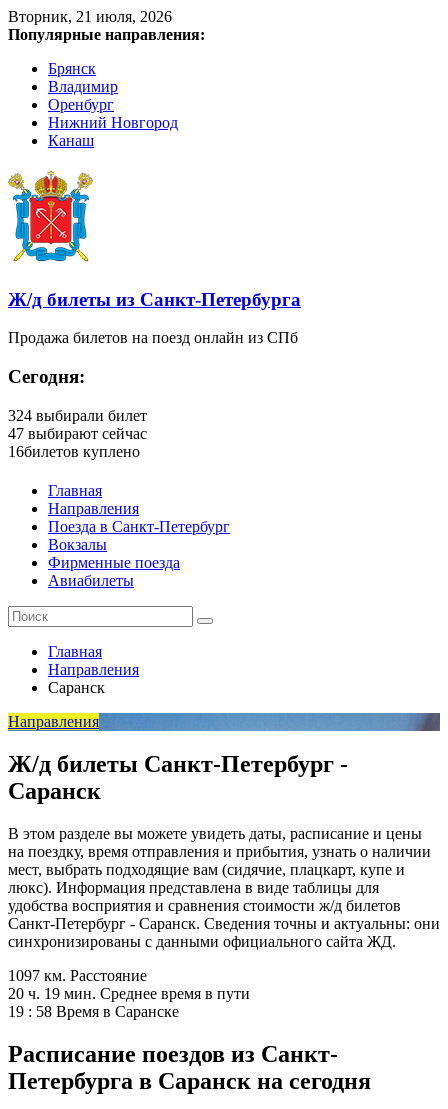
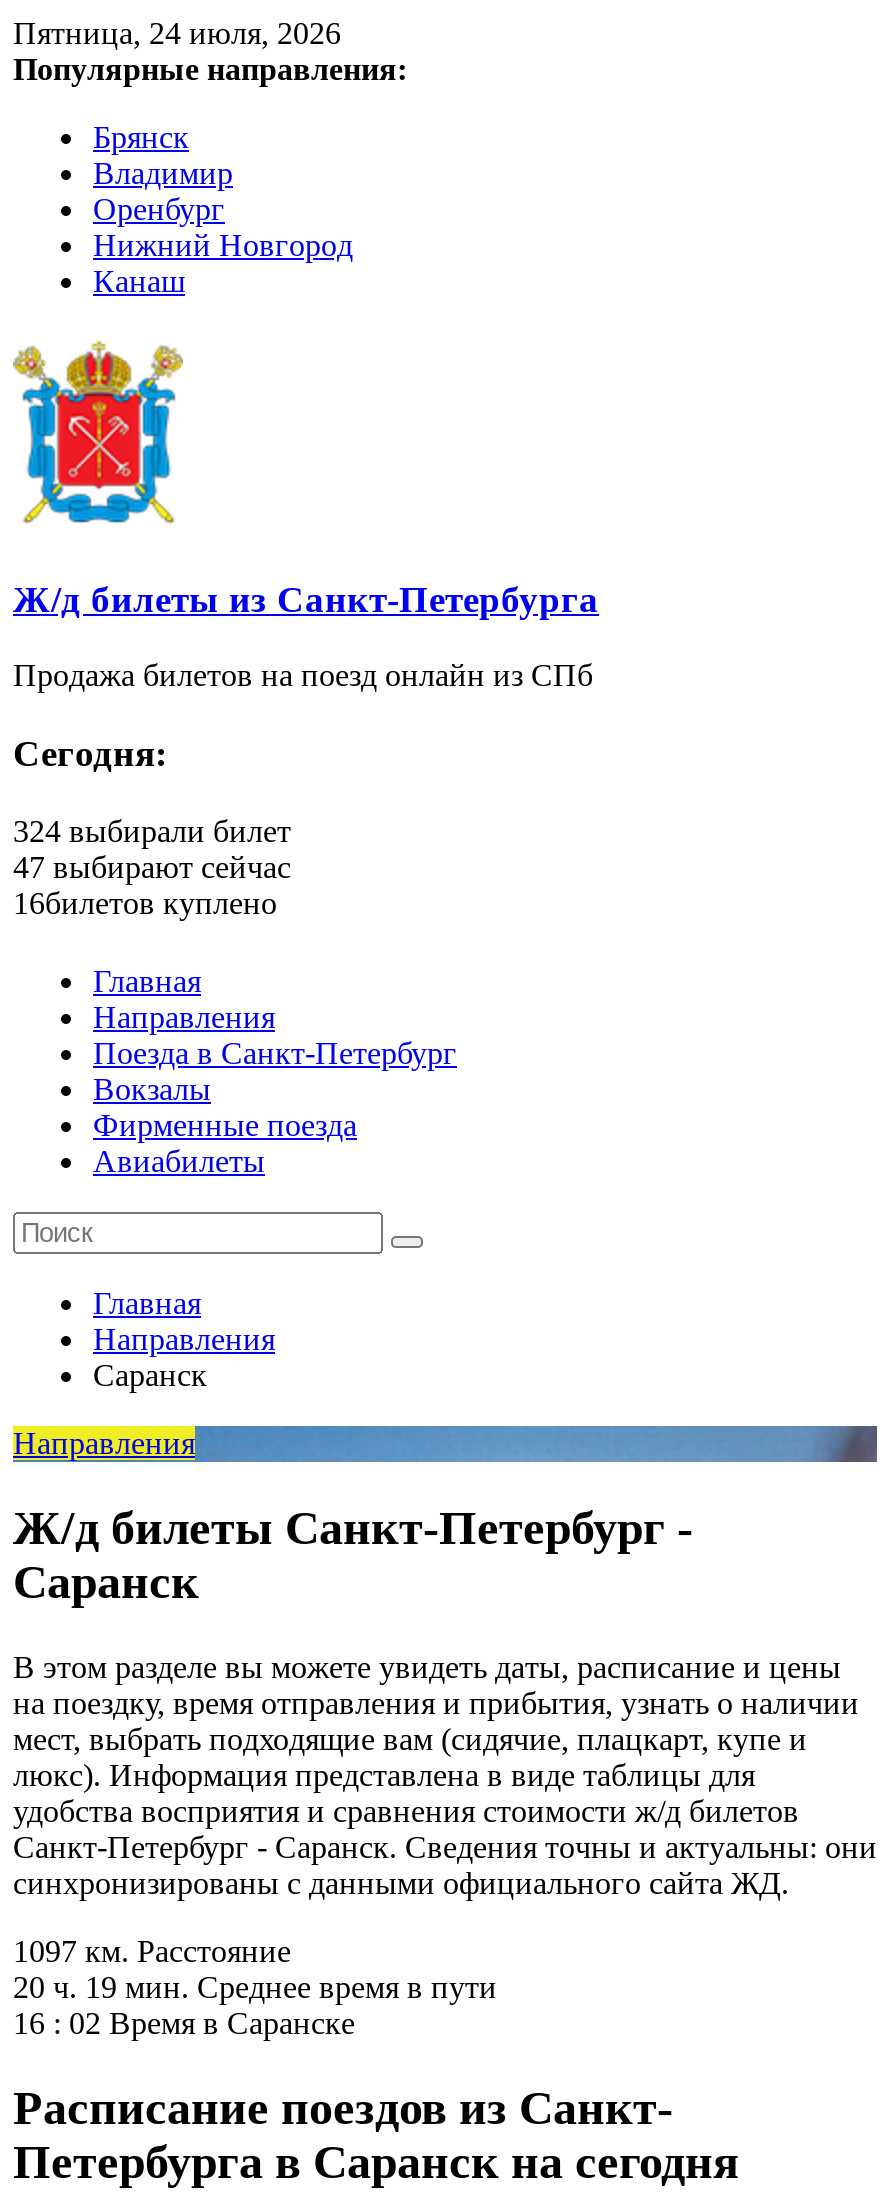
- Вторник, 21 июля, 2026
+ Пятница, 24 июля, 2026

- 19 : 58 Время в Саранске
+ 16 : 02 Время в Саранске
